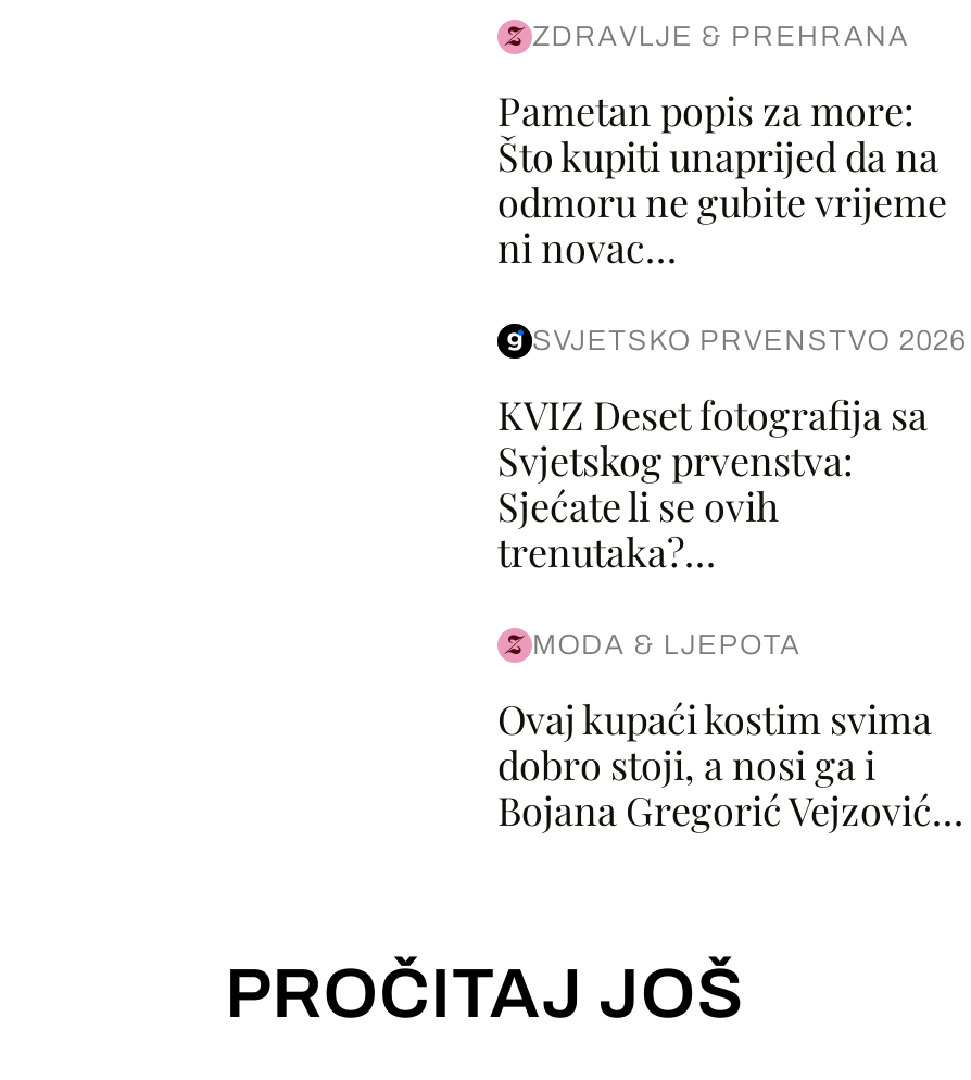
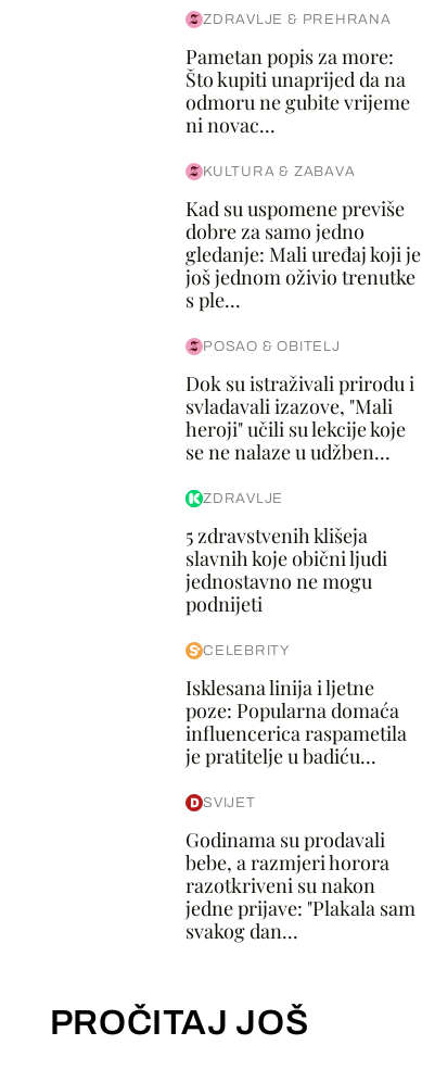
- SVJETSKO PRVENSTVO 2026
- KVIZ Deset fotografija sa
- Svjetskog prvenstva:
- Sjećate li se ovih
- trenutaka?...
- MODA & LJEPOTA
- Ovaj kupaći kostim svima
- dobro stoji, a nosi ga i
- Bojana Gregorić Vejzović...
+ KULTURA & ZABAVA
+ Kad su uspomene previše
+ dobre za samo jedno
+ gledanje: Mali uređaj koji je
+ još jednom oživio trenutke
+ s ple...
+ POSAO & OBITELJ
+ Dok su istraživali prirodu i
+ svladavali izazove, "Mali
+ heroji" učili su lekcije koje
+ se ne nalaze u udžben...
+ ZDRAVLJE
+ 5 zdravstvenih klišeja
+ slavnih koje obični ljudi
+ jednostavno ne mogu
+ podnijeti
+ CELEBRITY
+ Isklesana linija i ljetne
+ poze: Popularna domaća
+ influencerica raspametila
+ je pratitelje u badiću...
+ SVIJET
+ Godinama su prodavali
+ bebe, a razmjeri horora
+ razotkriveni su nakon
+ jedne prijave: "Plakala sam
+ svakog dan...
